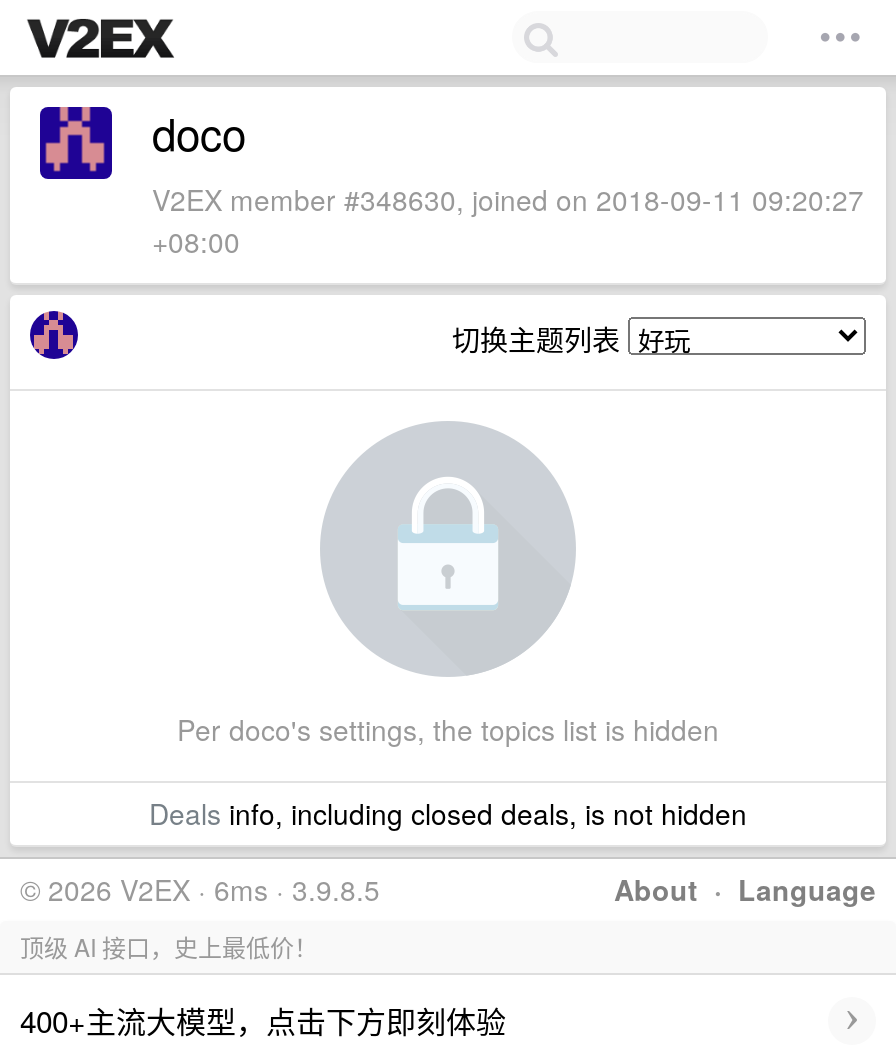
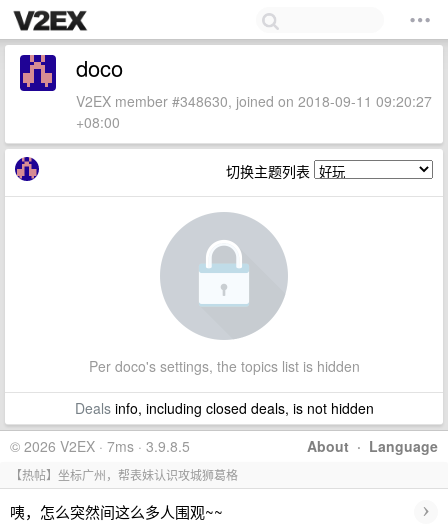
- © 2026 V2EX · 6ms · 3.9.8.5
+ © 2026 V2EX · 7ms · 3.9.8.5

- 顶级 AI 接口，史上最低价！
+ 【热帖】坐标广州，帮表妹认识攻城狮葛格

- 400+主流大模型，点击下方即刻体验
+ 咦，怎么突然间这么多人围观~~
